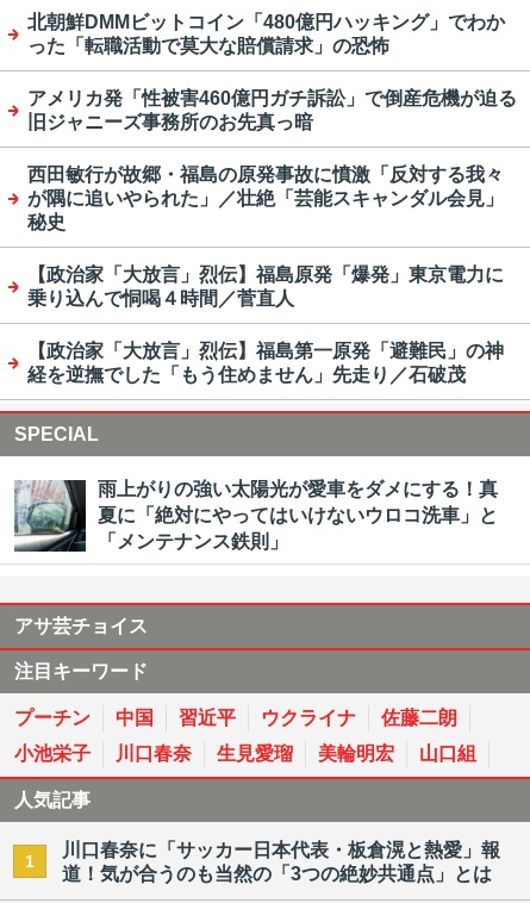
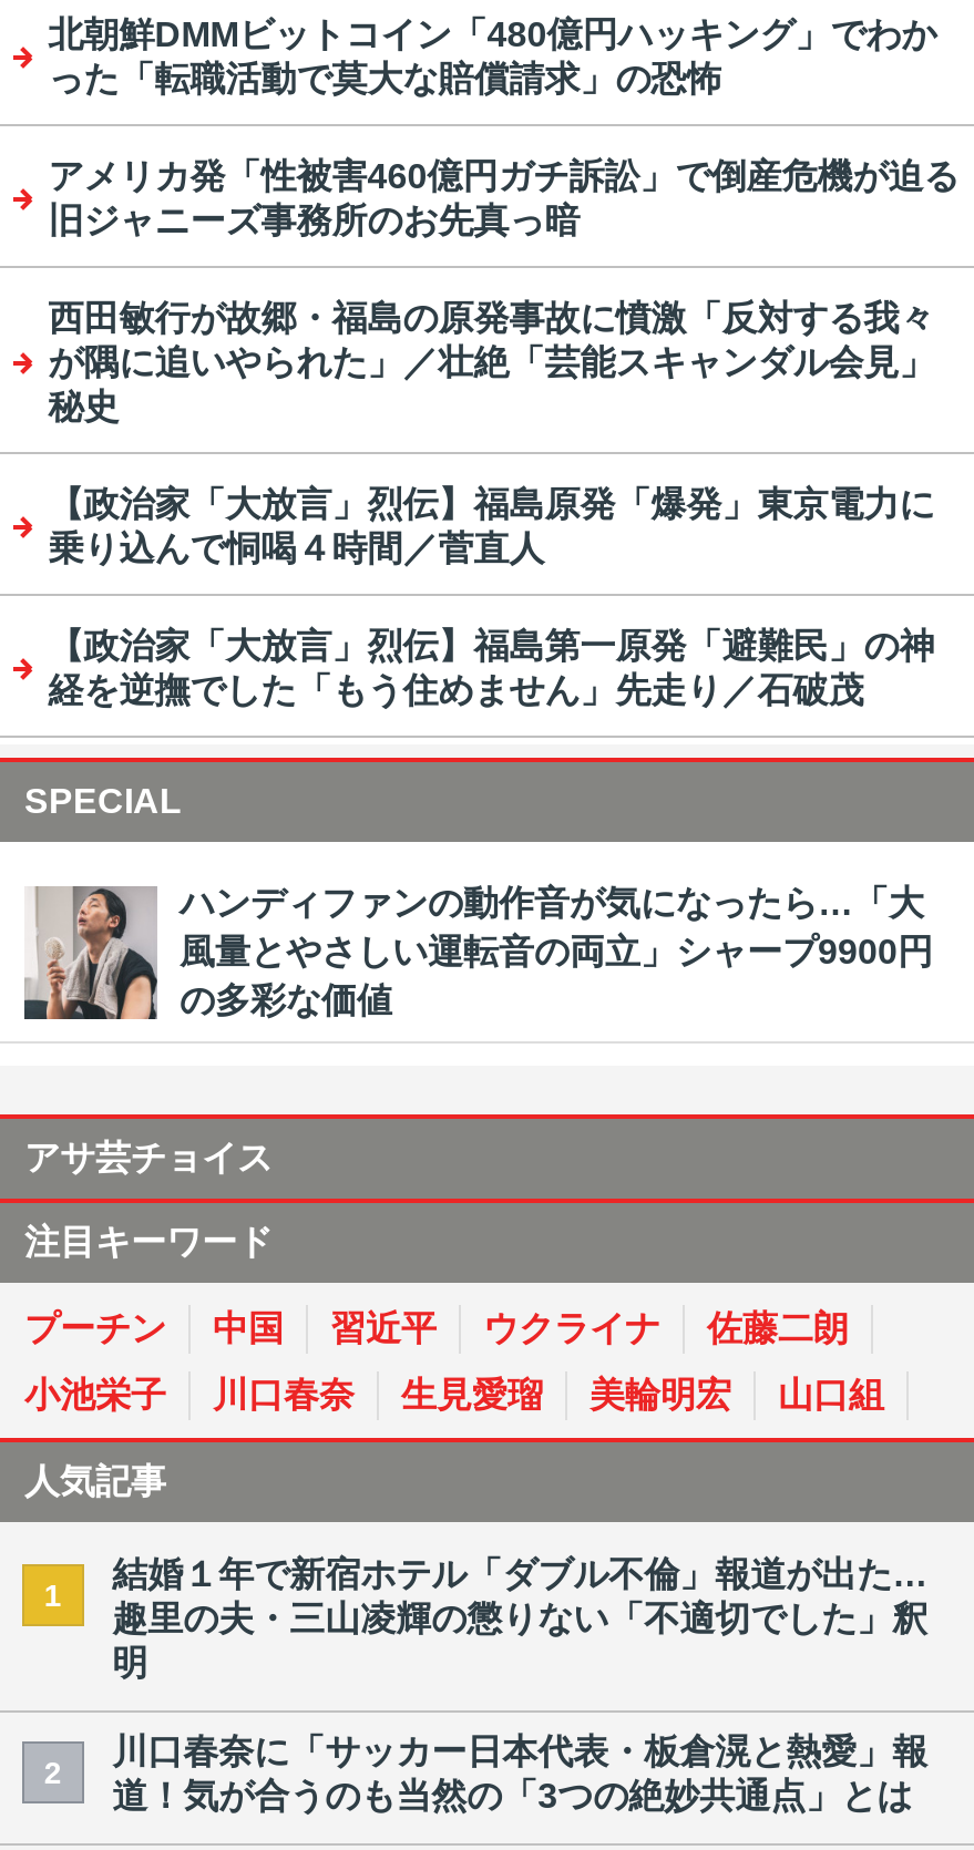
- [image]
- 雨上がりの強い太陽光が愛車をダメにする！真
- 夏に「絶対にやってはいけないウロコ洗車」と
- 「メンテナンス鉄則」
+ [image]
+ ハンディファンの動作音が気になったら…「大
+ 風量とやさしい運転音の両立」シャープ9900円
+ の多彩な価値

+ 結婚１年で新宿ホテル「ダブル不倫」報道が出た…
+ 趣里の夫・三山凌輝の懲りない「不適切でした」釈
+ 明
+ 2
